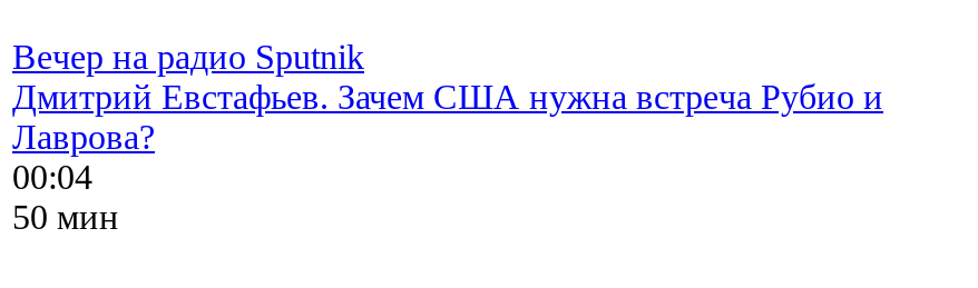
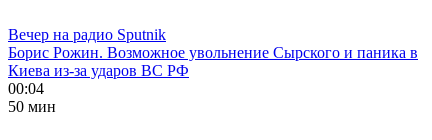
- Дмитрий Евстафьев. Зачем США нужна встреча Рубио и
- Лаврова?
+ Борис Рожин. Возможное увольнение Сырского и паника в
+ Киева из-за ударов ВС РФ
